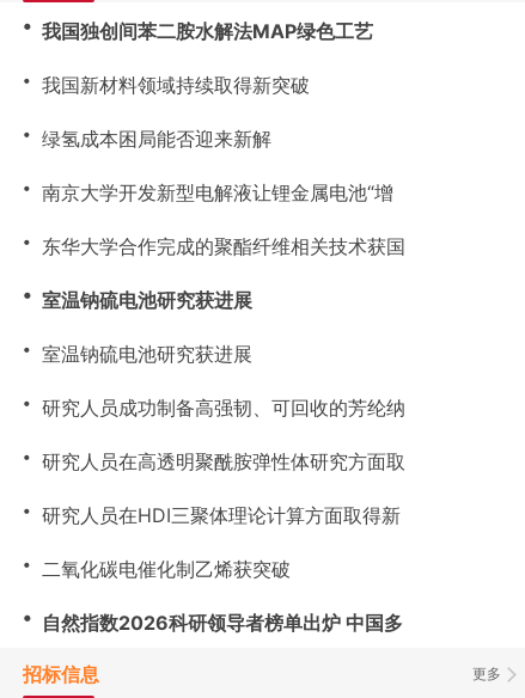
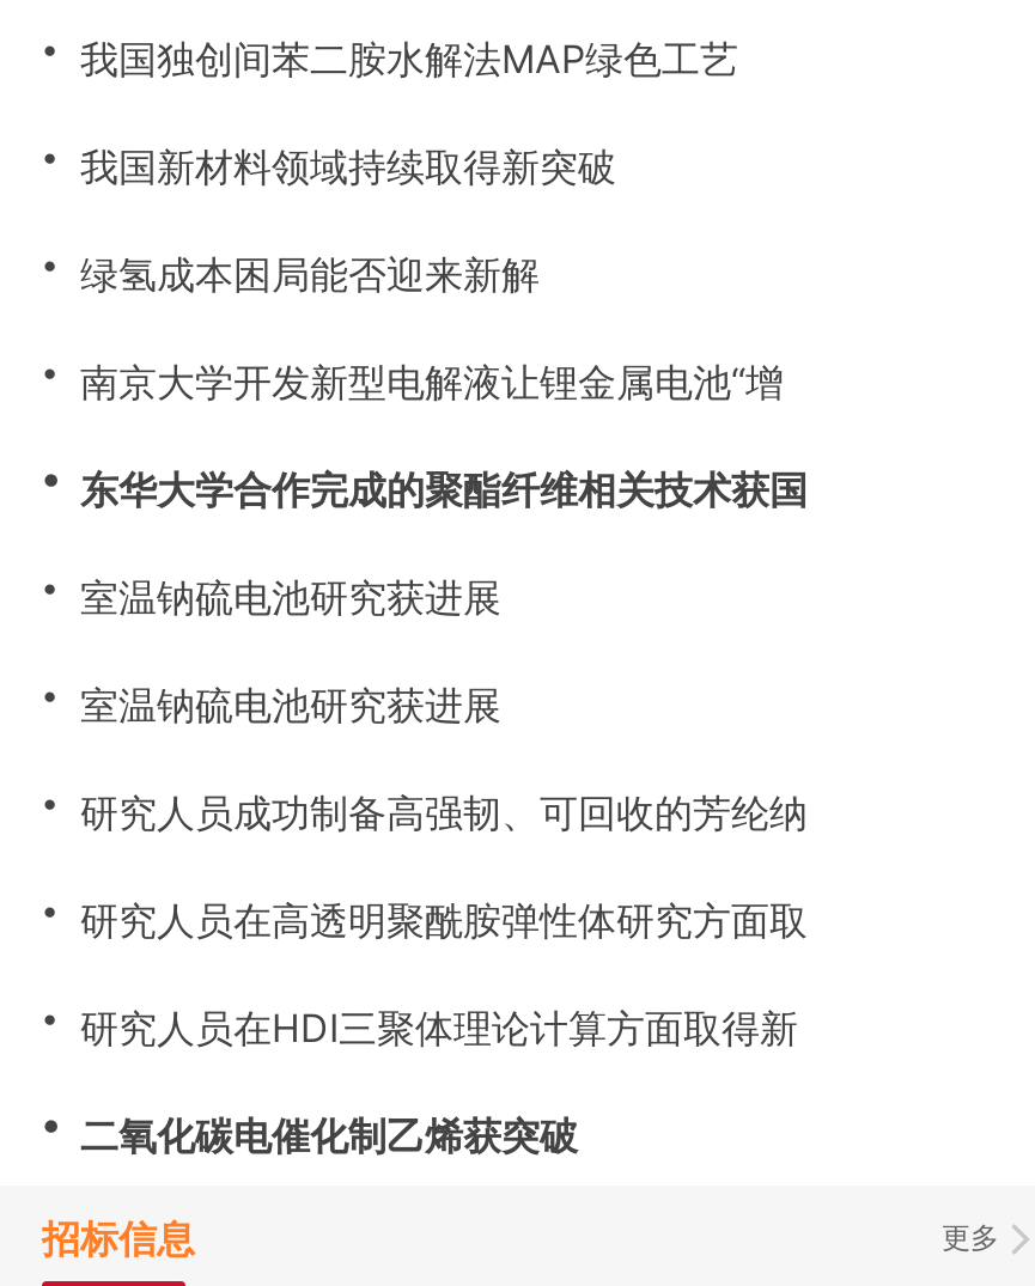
- ・自然指数2026科研领导者榜单出炉 中国多
